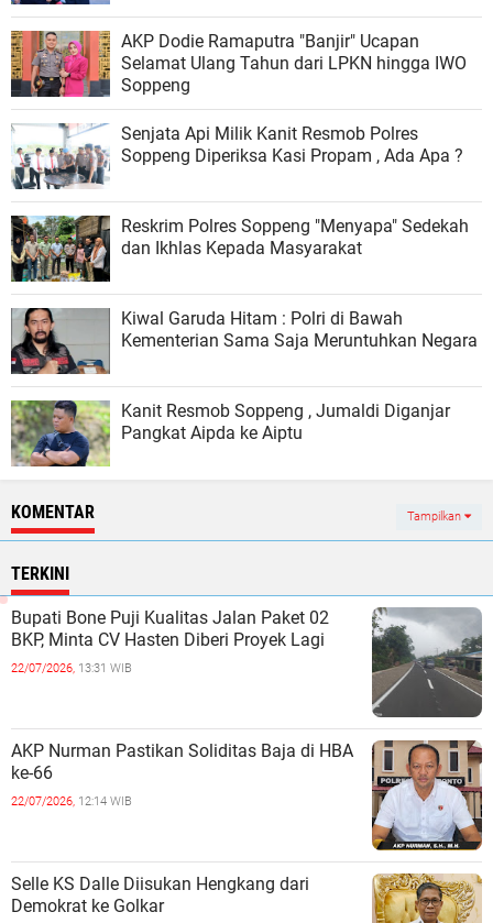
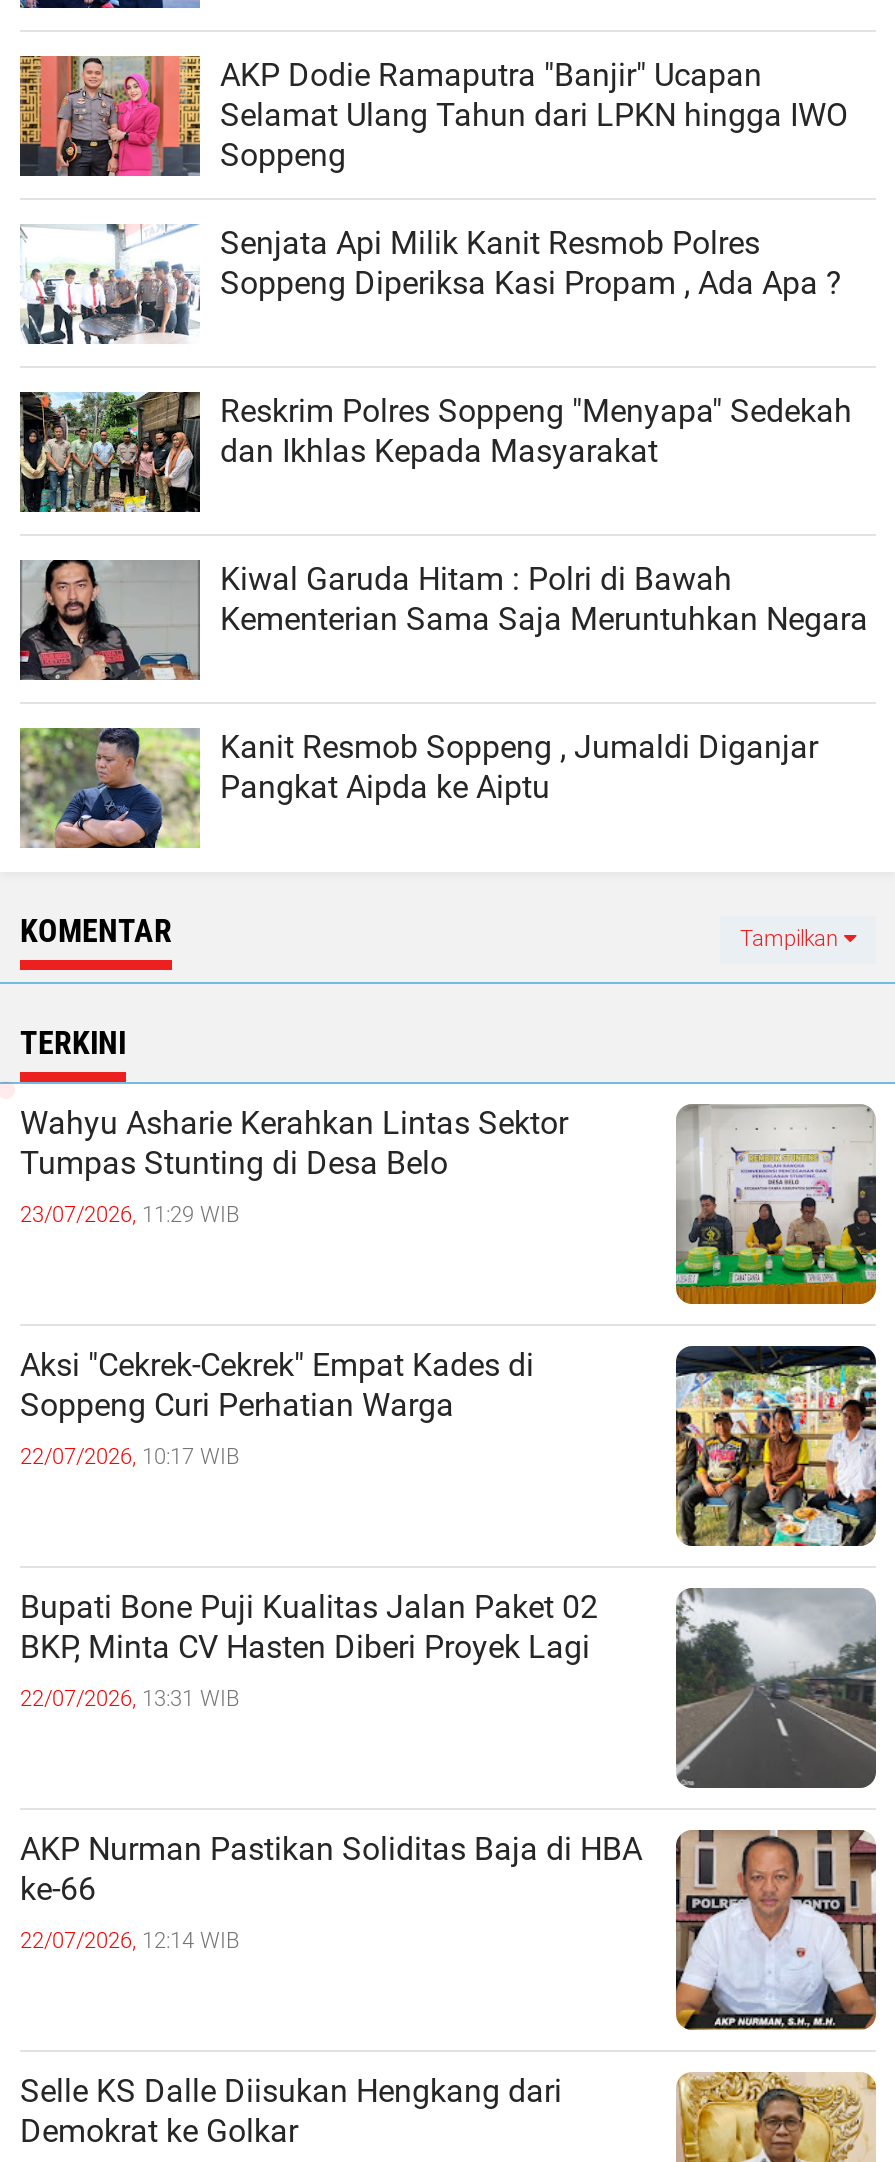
+ Wahyu Asharie Kerahkan Lintas Sektor
+ Tumpas Stunting di Desa Belo
+ 23/07/2026, 11:29 WIB

+ Aksi "Cekrek-Cekrek" Empat Kades di
+ Soppeng Curi Perhatian Warga
+ 22/07/2026, 10:17 WIB

+ [image]

+ [image]
